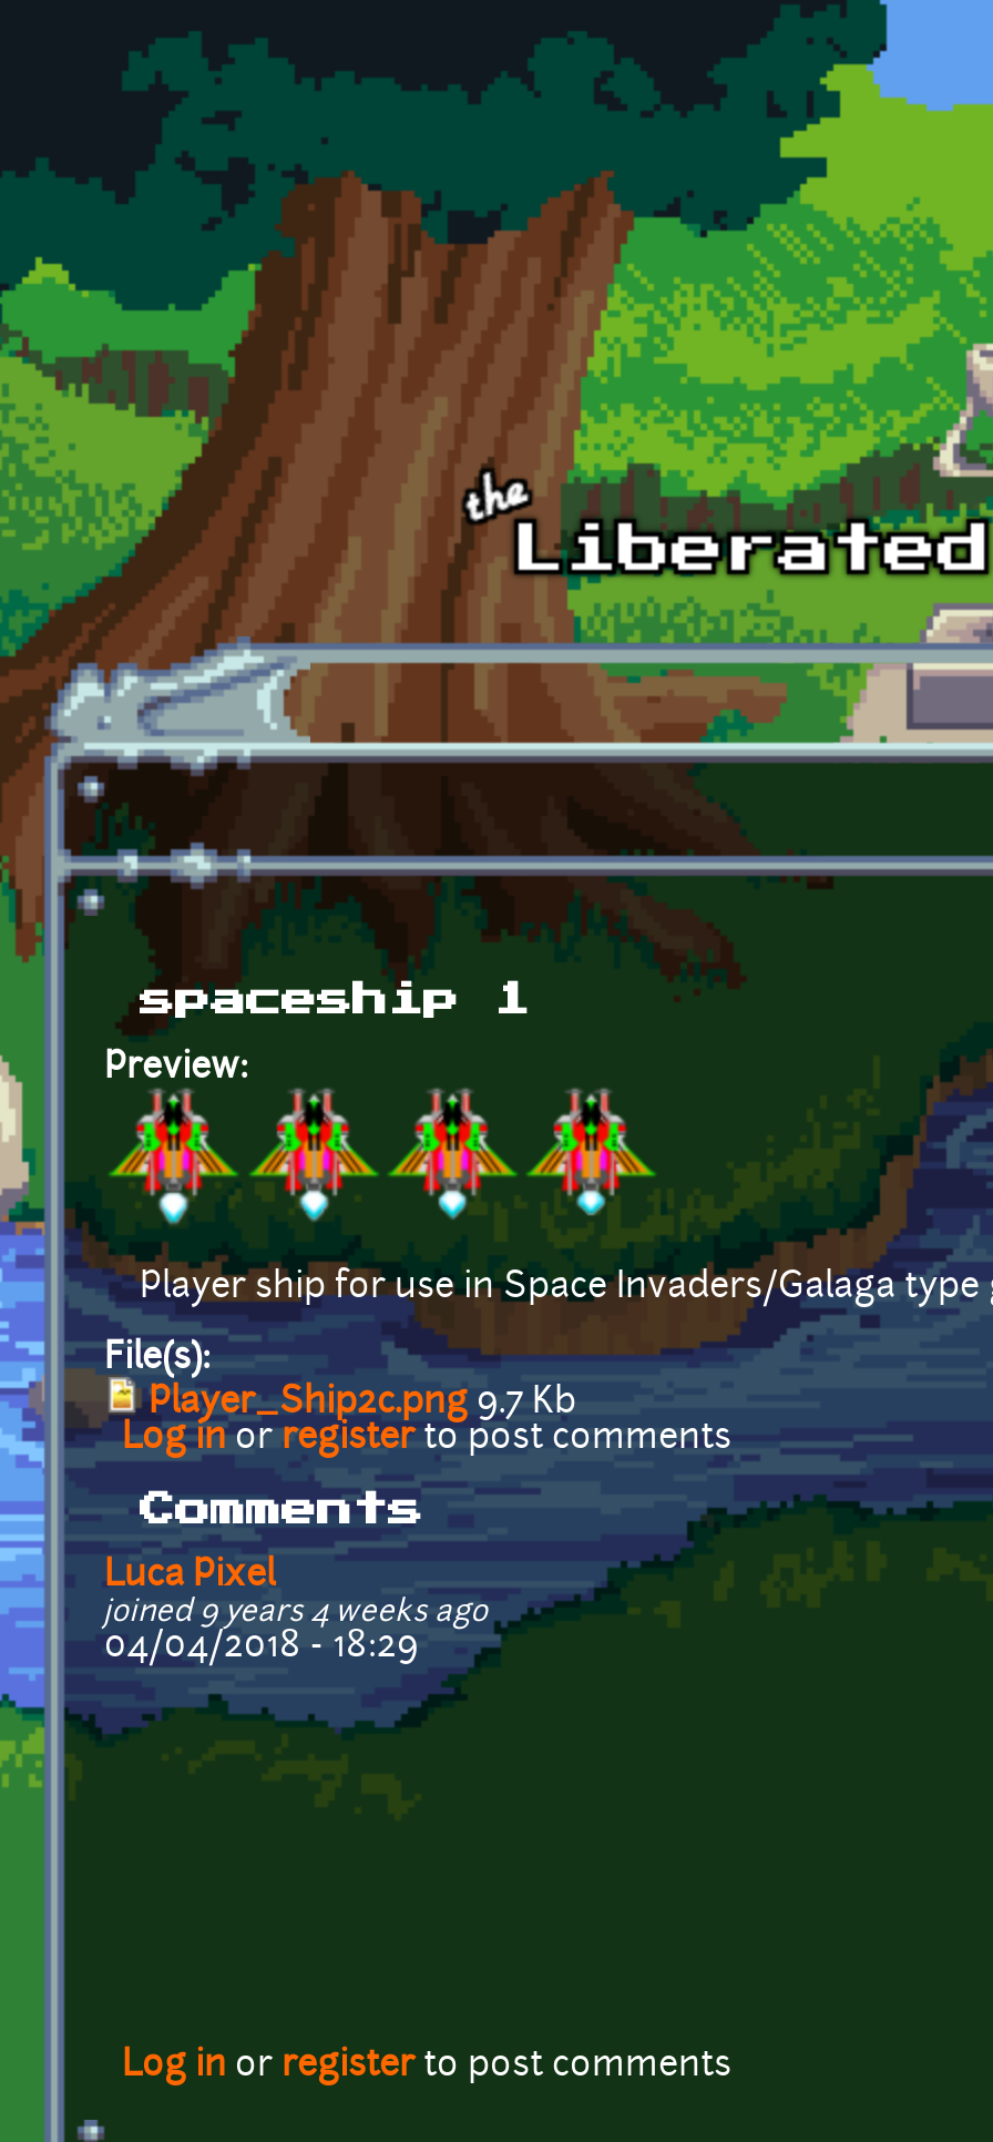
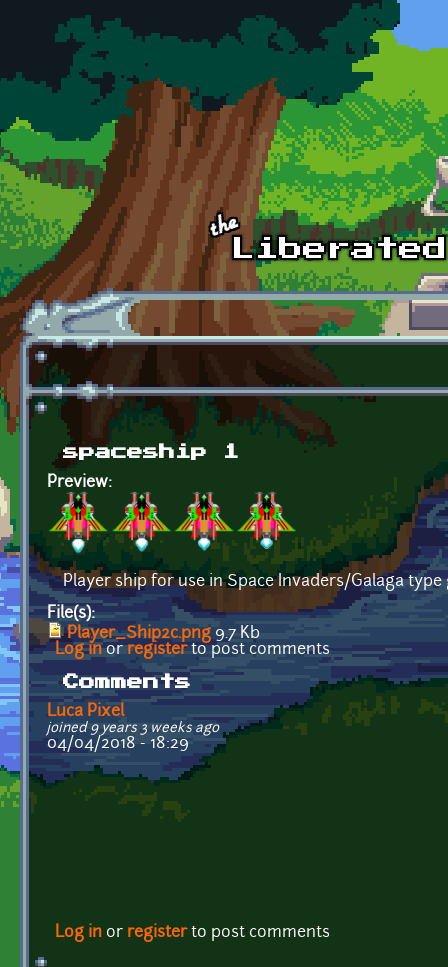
- joined 9 years 4 weeks ago
+ joined 9 years 3 weeks ago
